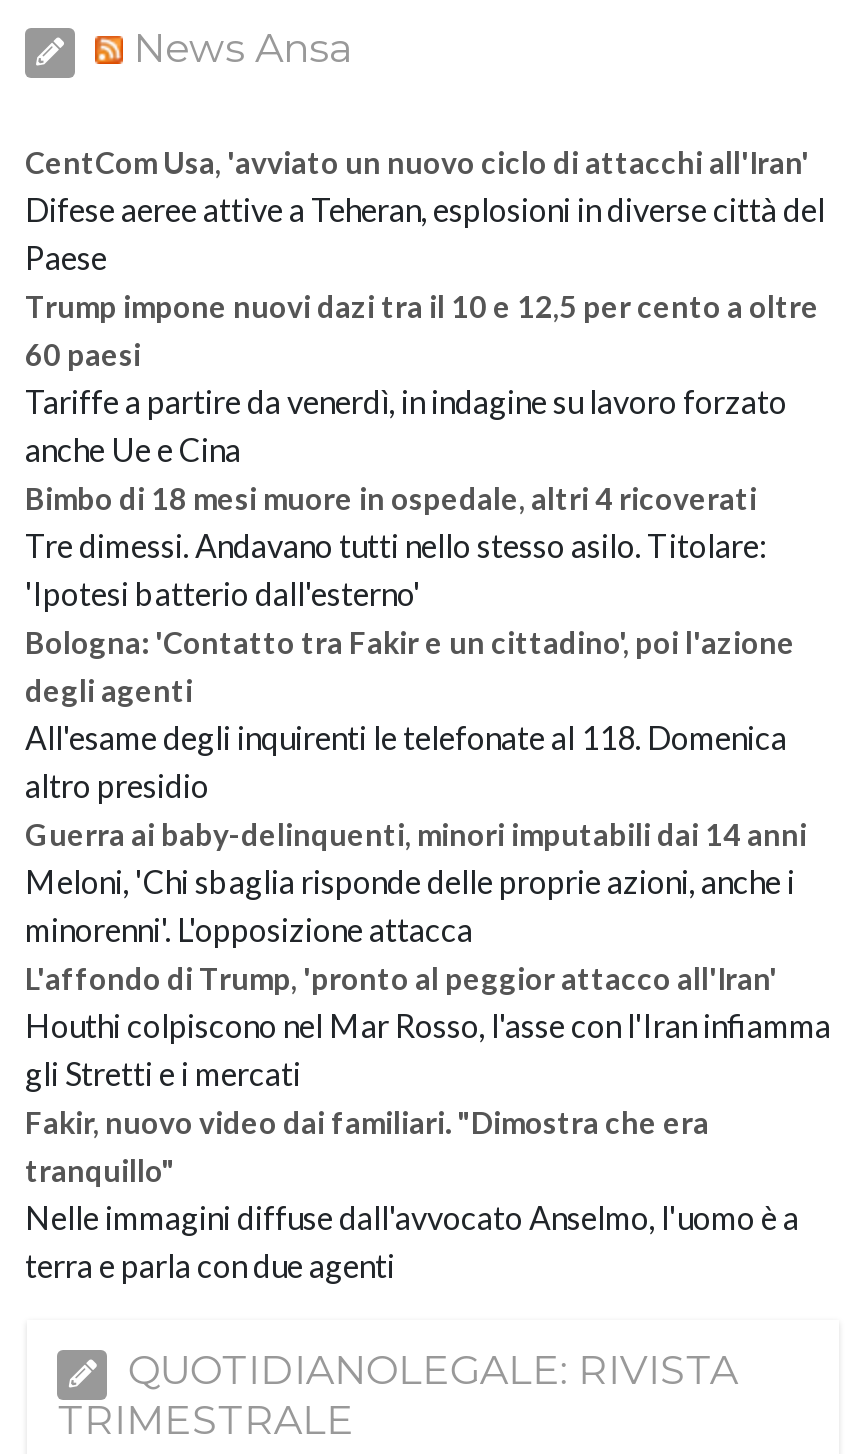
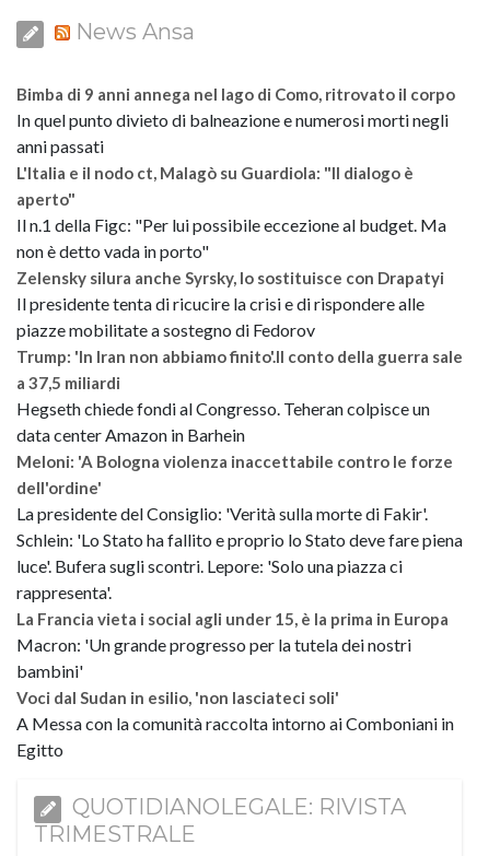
- CentCom Usa, 'avviato un nuovo ciclo di attacchi all'Iran'
- Difese aeree attive a Teheran, esplosioni in diverse città del
- Paese
- Trump impone nuovi dazi tra il 10 e 12,5 per cento a oltre
- 60 paesi
- Tariffe a partire da venerdì, in indagine su lavoro forzato
- anche Ue e Cina
- Bimbo di 18 mesi muore in ospedale, altri 4 ricoverati
- Tre dimessi. Andavano tutti nello stesso asilo. Titolare:
- 'Ipotesi batterio dall'esterno'
- Bologna: 'Contatto tra Fakir e un cittadino', poi l'azione
- degli agenti
- All'esame degli inquirenti le telefonate al 118. Domenica
- altro presidio
- Guerra ai baby-delinquenti, minori imputabili dai 14 anni
- Meloni, 'Chi sbaglia risponde delle proprie azioni, anche i
- minorenni'. L'opposizione attacca
- L'affondo di Trump, 'pronto al peggior attacco all'Iran'
- Houthi colpiscono nel Mar Rosso, l'asse con l'Iran infiamma
- gli Stretti e i mercati
- Fakir, nuovo video dai familiari. "Dimostra che era
- tranquillo"
- Nelle immagini diffuse dall'avvocato Anselmo, l'uomo è a
- terra e parla con due agenti
+ Bimba di 9 anni annega nel lago di Como, ritrovato il corpo
+ In quel punto divieto di balneazione e numerosi morti negli
+ anni passati
+ L'Italia e il nodo ct, Malagò su Guardiola: "Il dialogo è
+ aperto"
+ Il n.1 della Figc: "Per lui possibile eccezione al budget. Ma
+ non è detto vada in porto"
+ Zelensky silura anche Syrsky, lo sostituisce con Drapatyi
+ Il presidente tenta di ricucire la crisi e di rispondere alle
+ piazze mobilitate a sostegno di Fedorov
+ Trump: 'In Iran non abbiamo finito'.Il conto della guerra sale
+ a 37,5 miliardi
+ Hegseth chiede fondi al Congresso. Teheran colpisce un
+ data center Amazon in Barhein
+ Meloni: 'A Bologna violenza inaccettabile contro le forze
+ dell'ordine'
+ La presidente del Consiglio: 'Verità sulla morte di Fakir'.
+ Schlein: 'Lo Stato ha fallito e proprio lo Stato deve fare piena
+ luce'. Bufera sugli scontri. Lepore: 'Solo una piazza ci
+ rappresenta'.
+ La Francia vieta i social agli under 15, è la prima in Europa
+ Macron: 'Un grande progresso per la tutela dei nostri
+ bambini'
+ Voci dal Sudan in esilio, 'non lasciateci soli'
+ A Messa con la comunità raccolta intorno ai Comboniani in
+ Egitto
